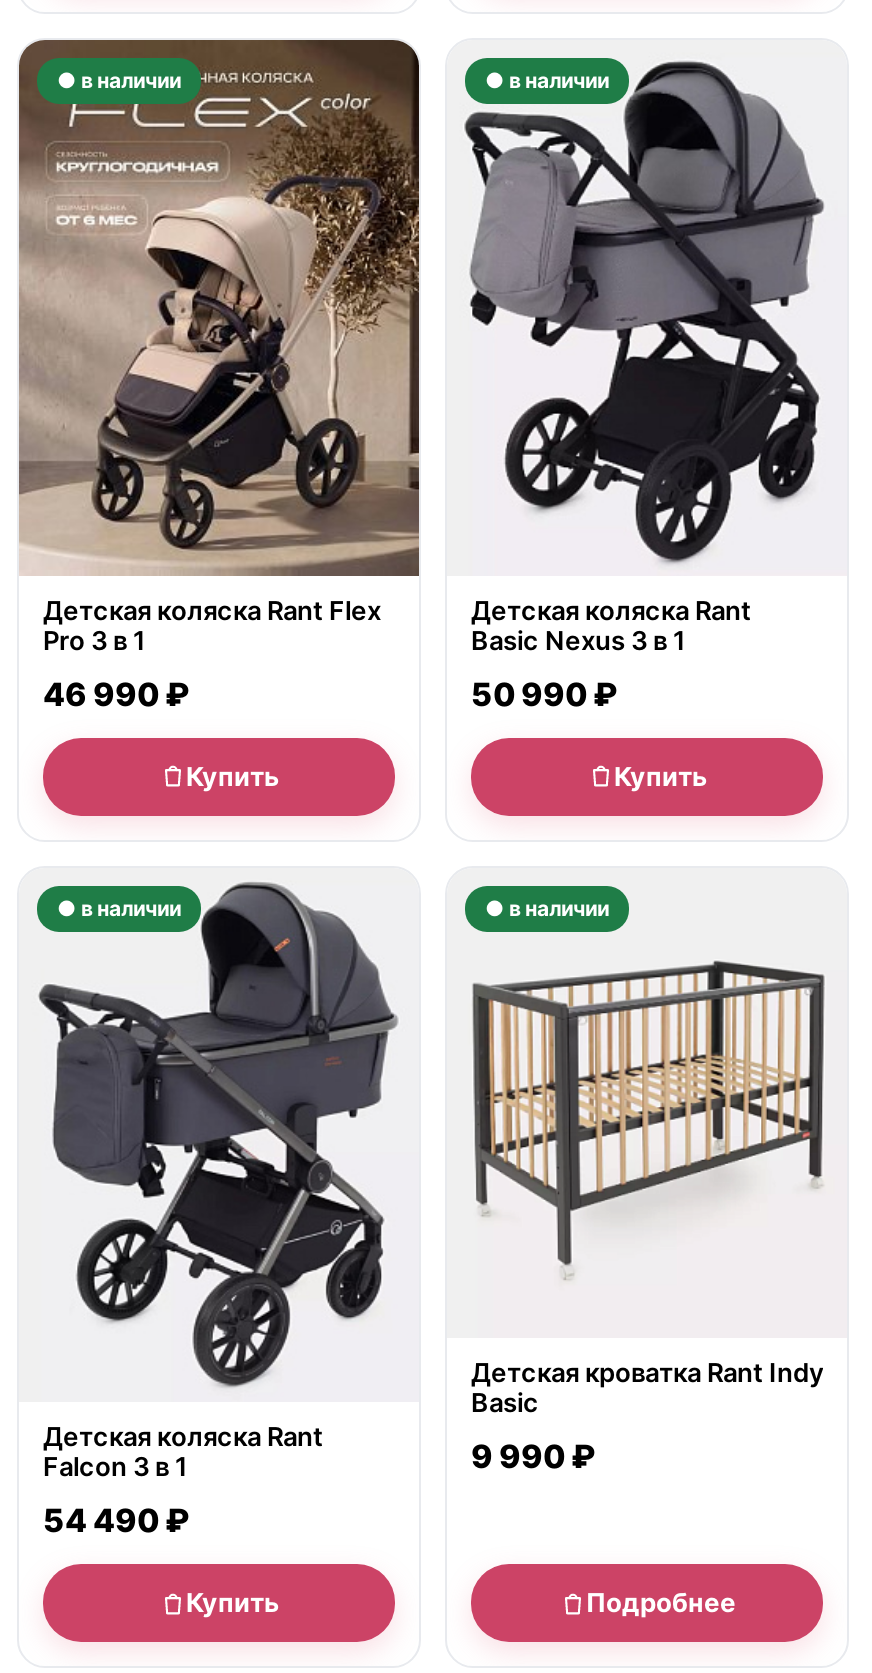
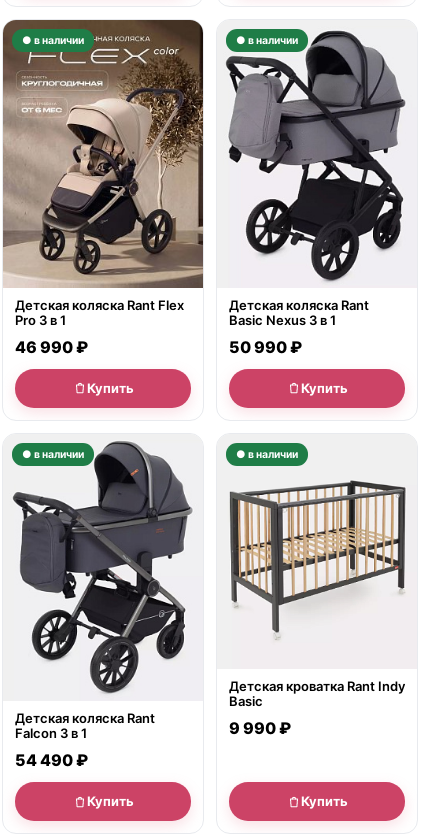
- Подробнее
+ Купить
